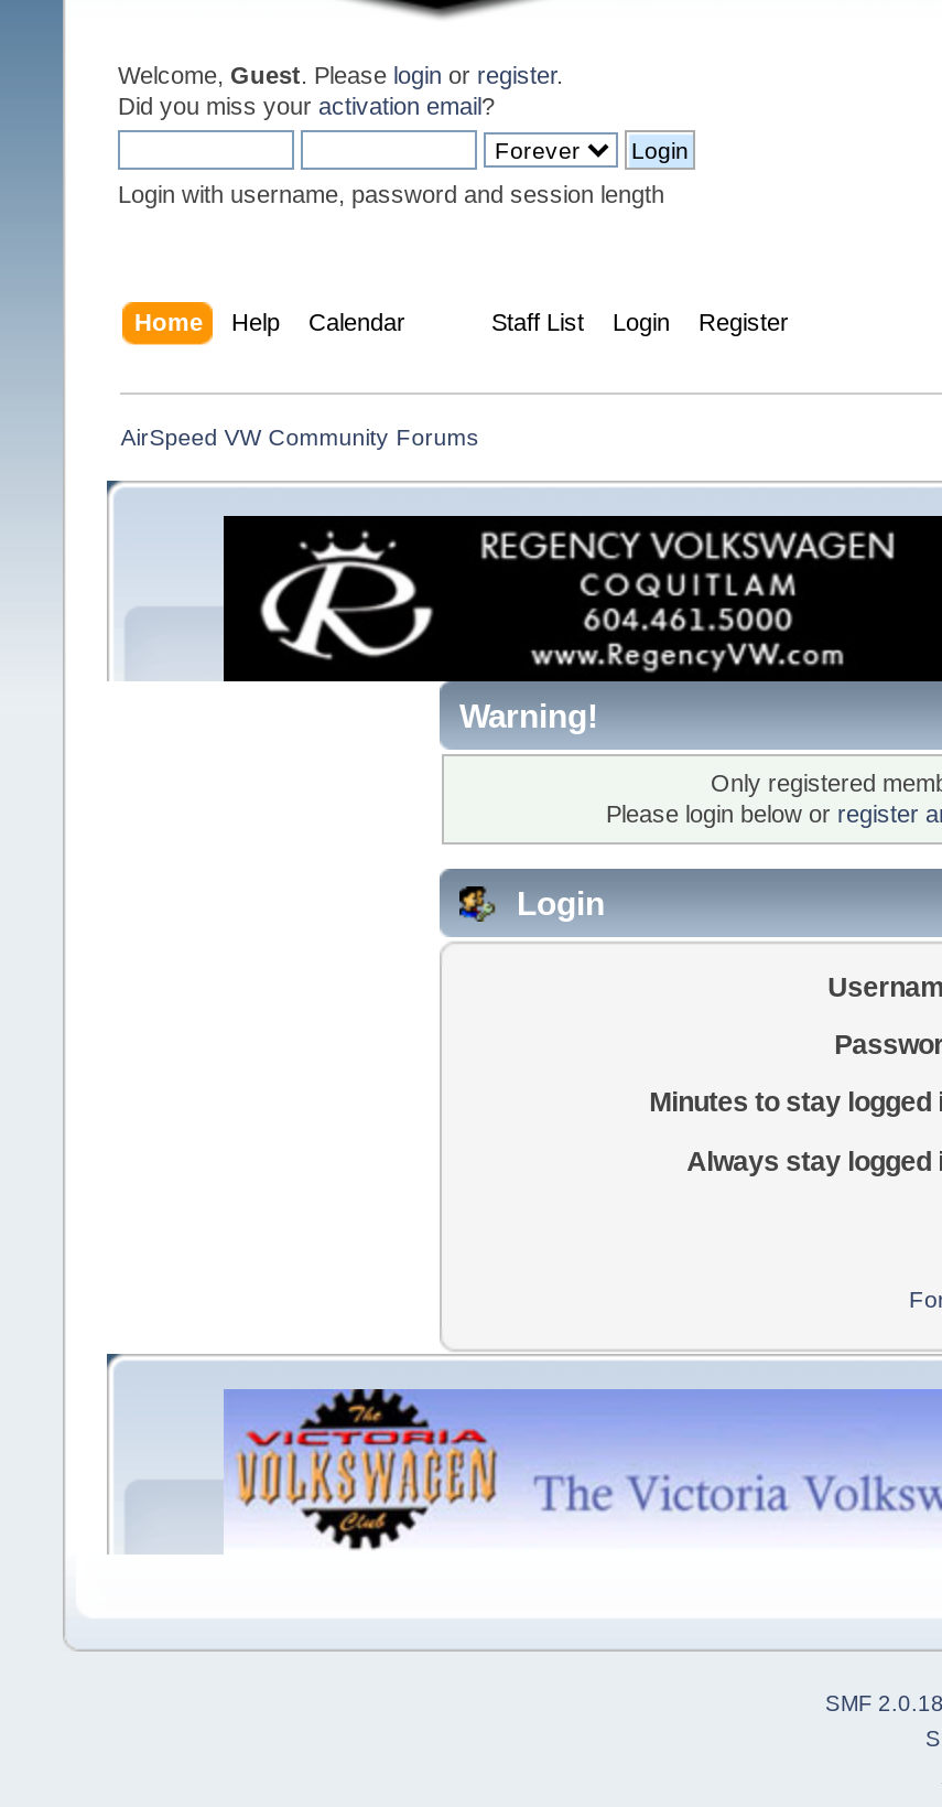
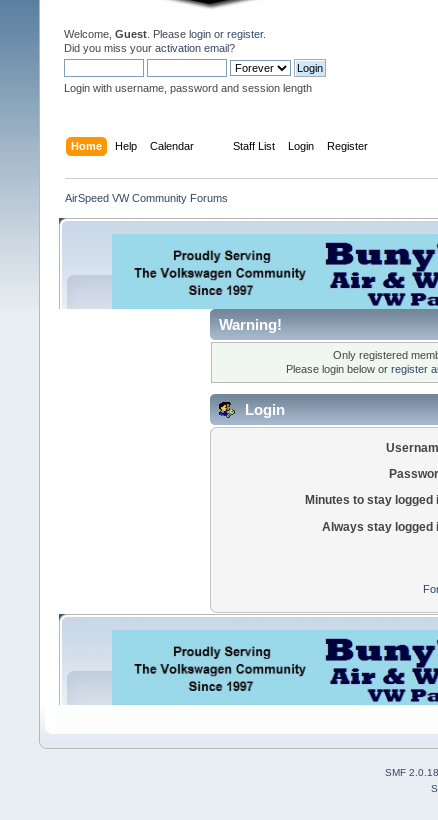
- [image]
+ [image]

- [image]
+ [image]
